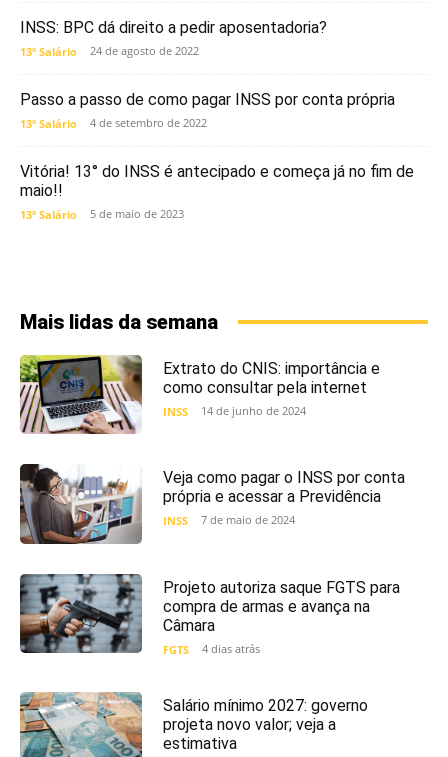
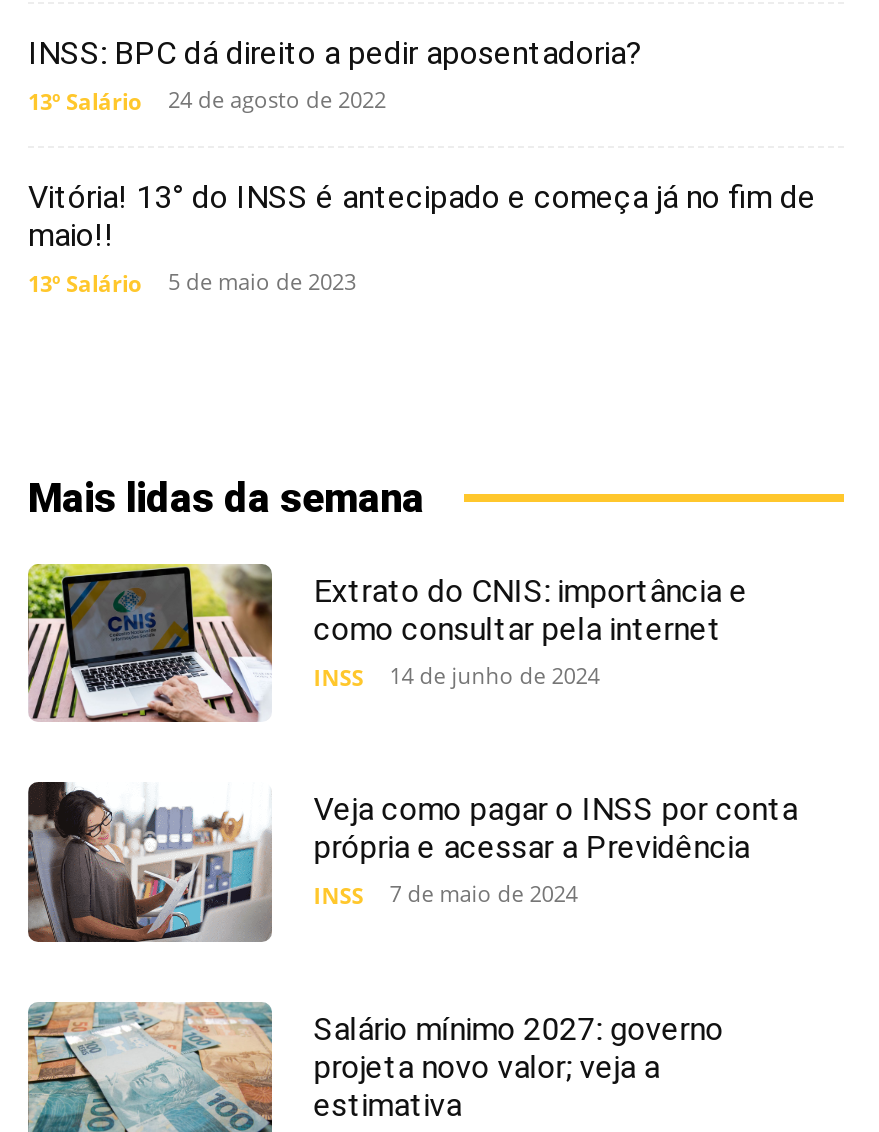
- Passo a passo de como pagar INSS por conta própria
- 13º Salário
- 4 de setembro de 2022

- [image]
- Projeto autoriza saque FGTS para
- compra de armas e avança na
- Câmara
- FGTS
- 4 dias atrás
